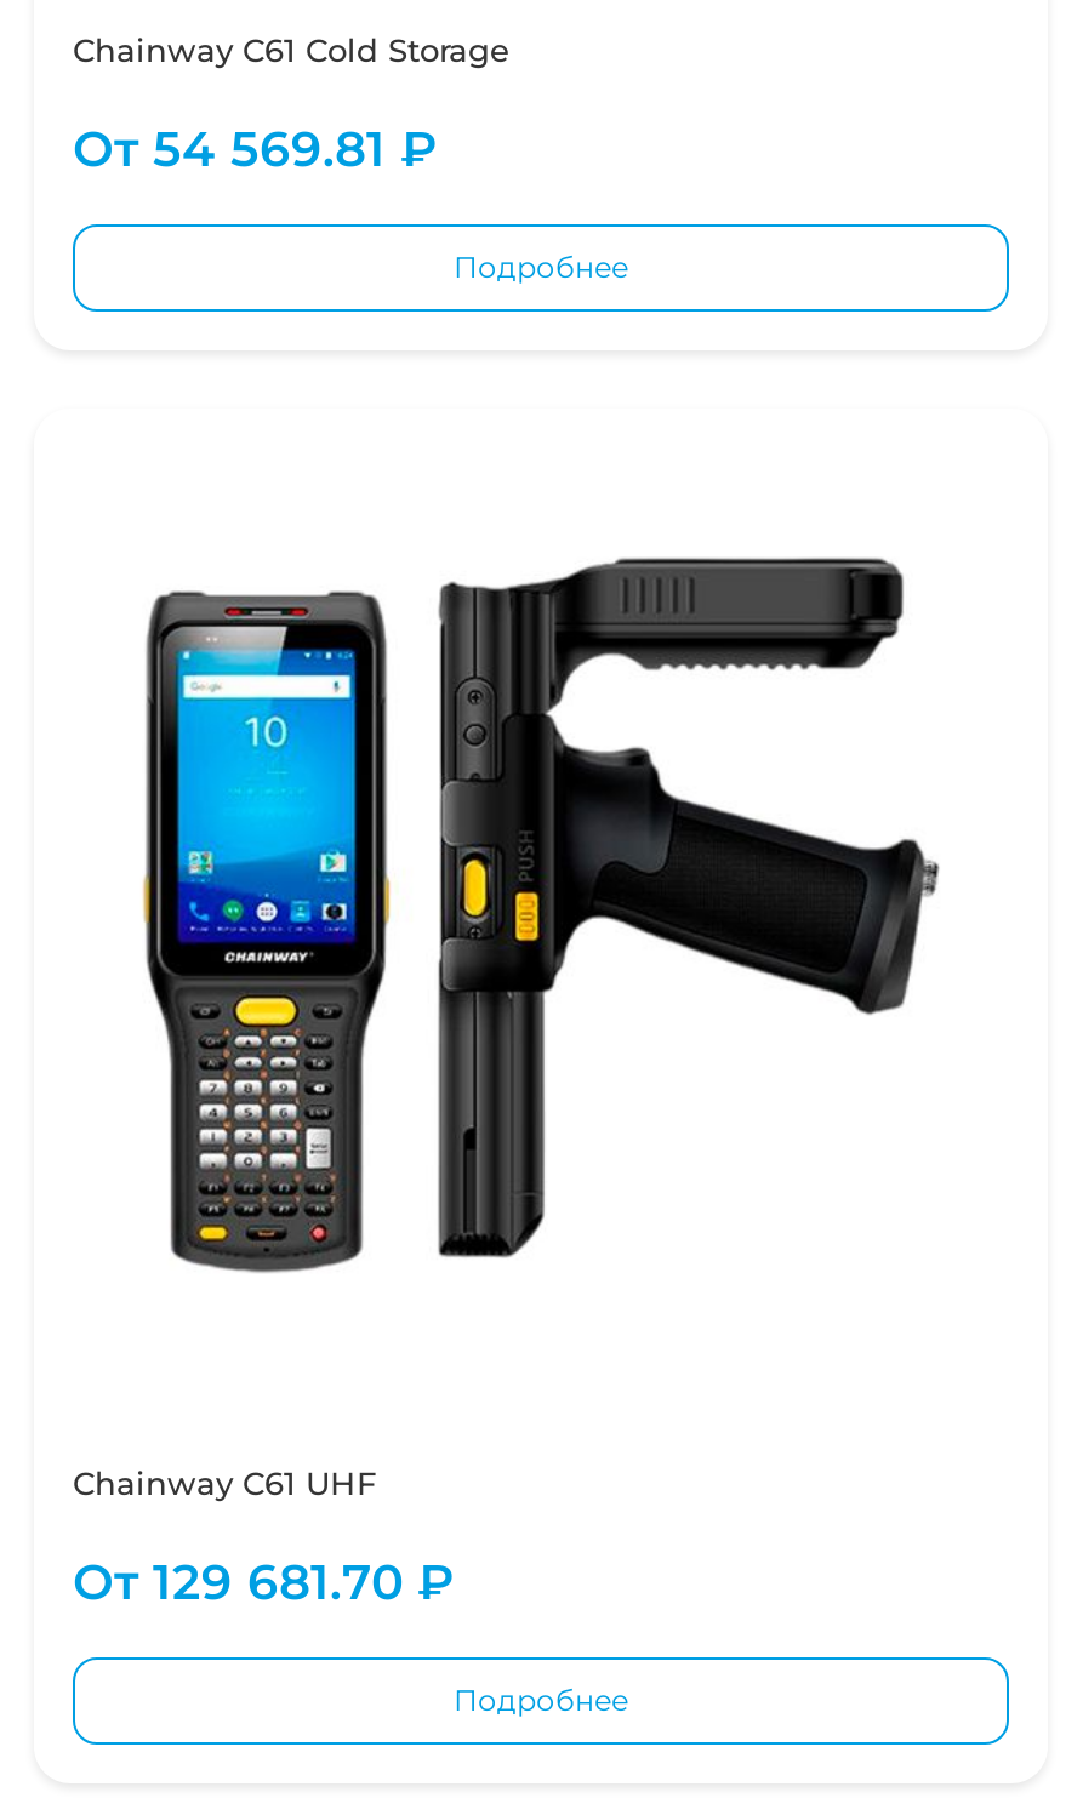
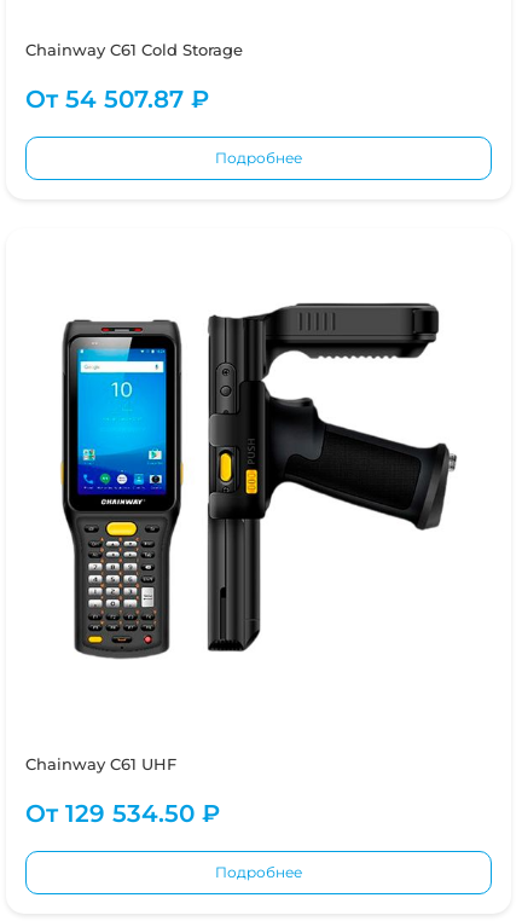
- От 54 569.81 ₽
+ От 54 507.87 ₽

- От 129 681.70 ₽
+ От 129 534.50 ₽
